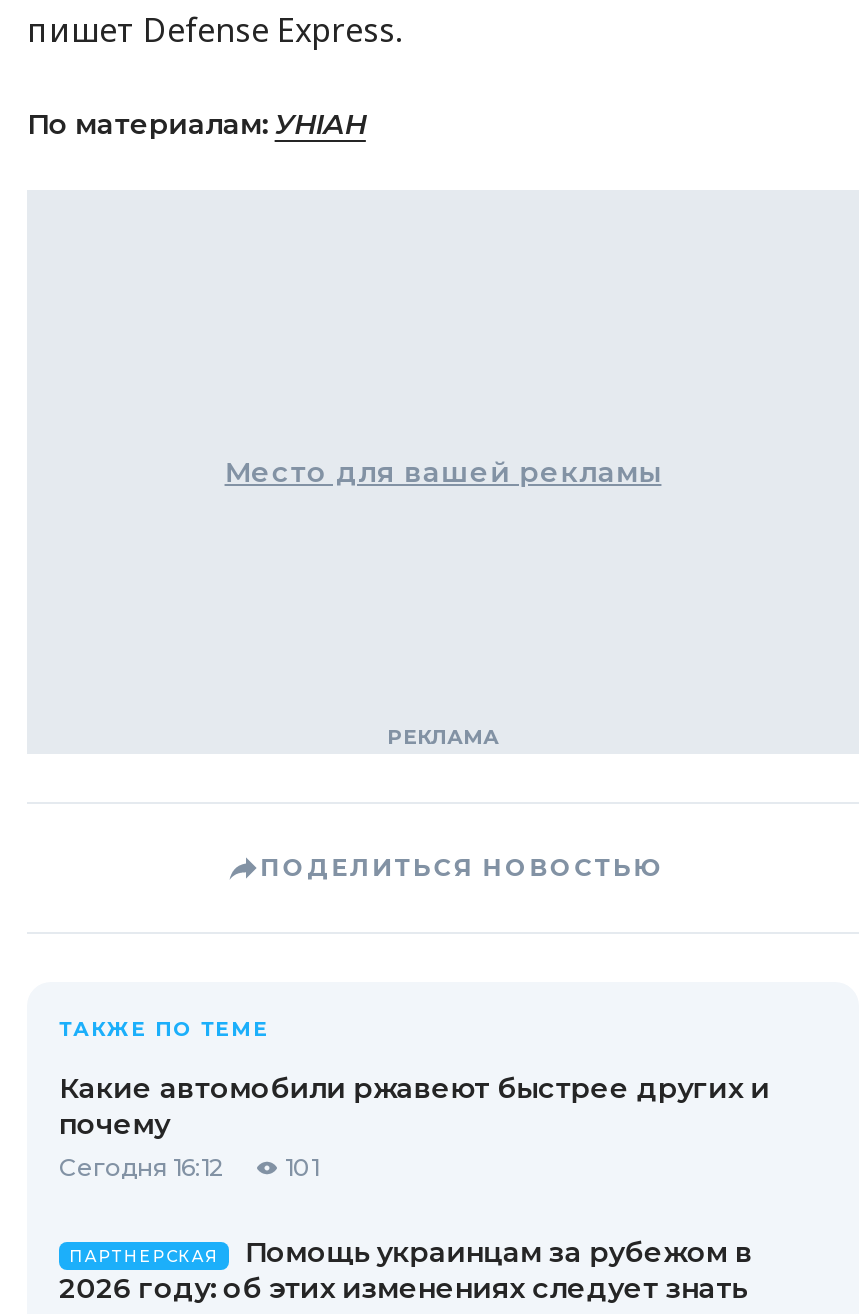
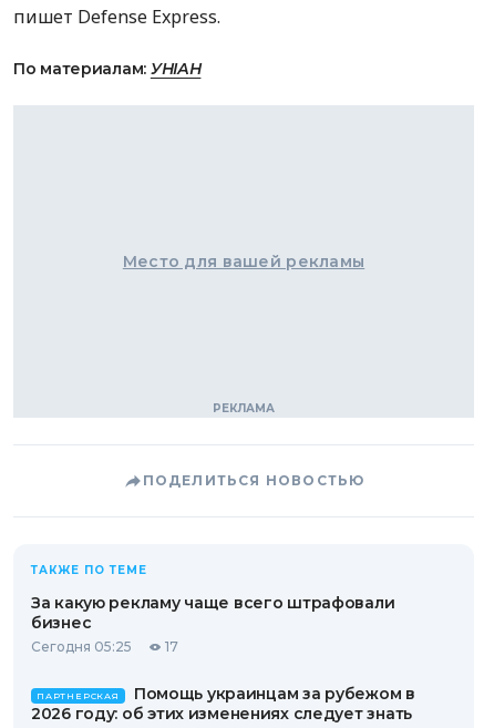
- Какие автомобили ржавеют быстрее других и
- почему
- Сегодня 16:12
- 101
+ За какую рекламу чаще всего штрафовали
+ бизнес
+ Сегодня 05:25
+ 17
